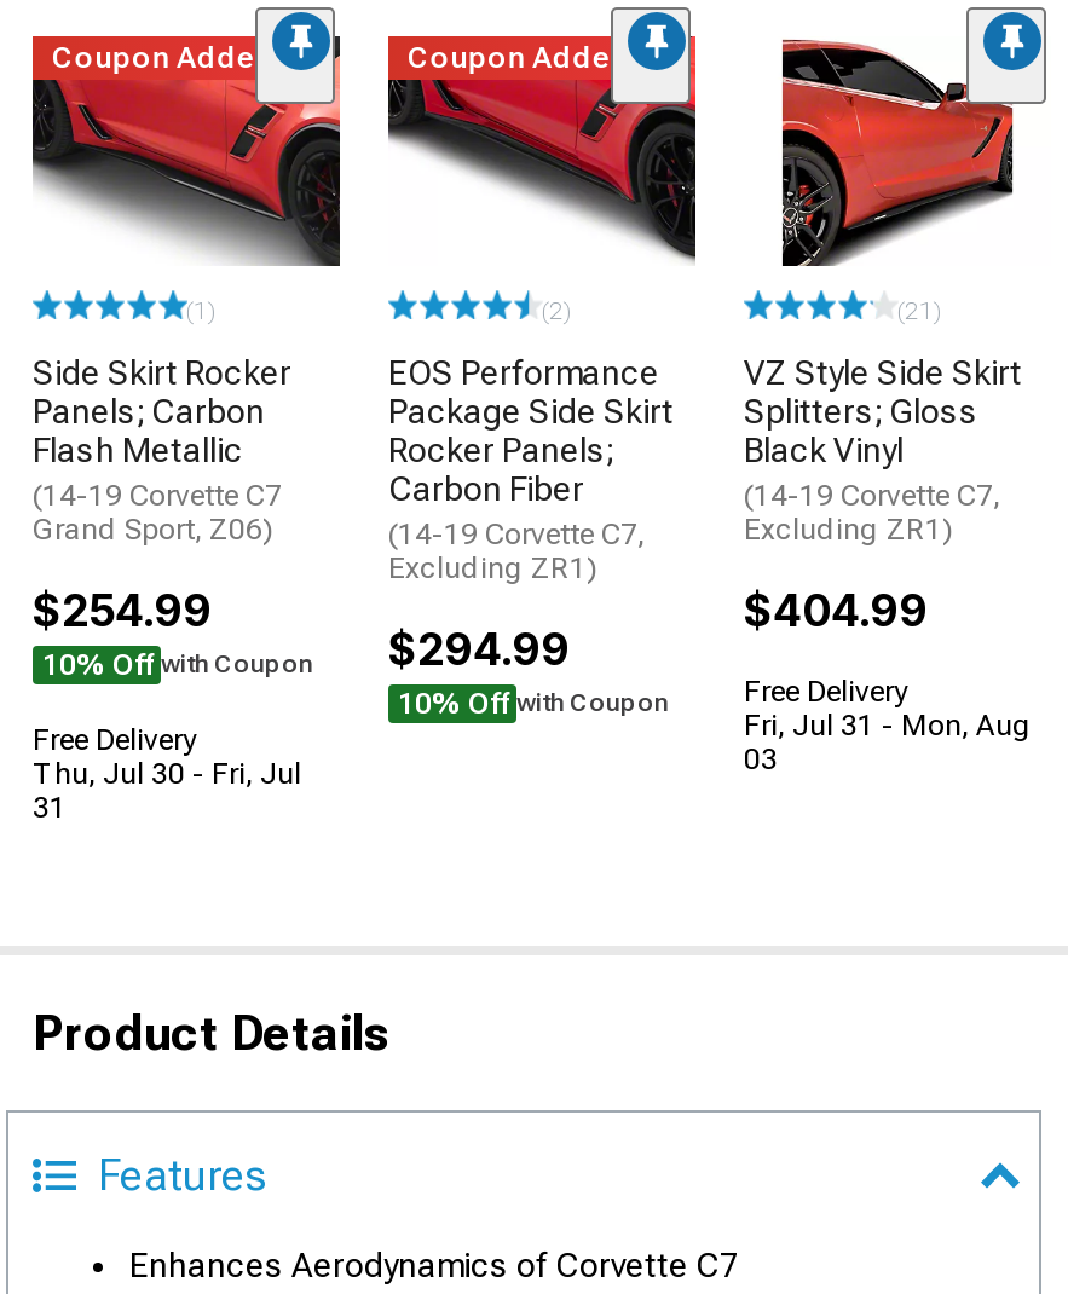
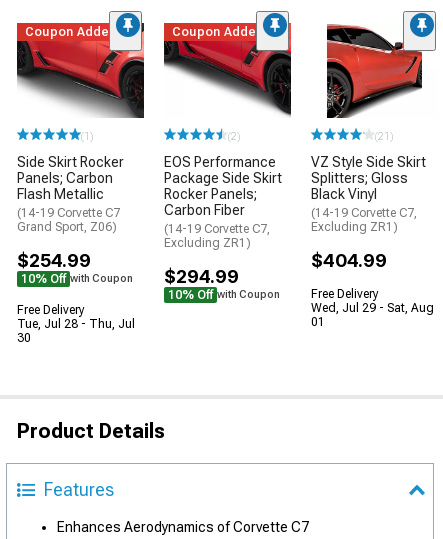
- Fri, Jul 31 - Mon, Aug
+ Wed, Jul 29 - Sat, Aug

- 03
+ 01

- Thu, Jul 30 - Fri, Jul
+ Tue, Jul 28 - Thu, Jul

- 31
+ 30
